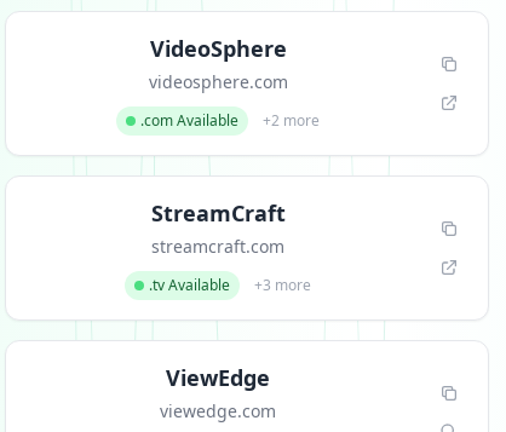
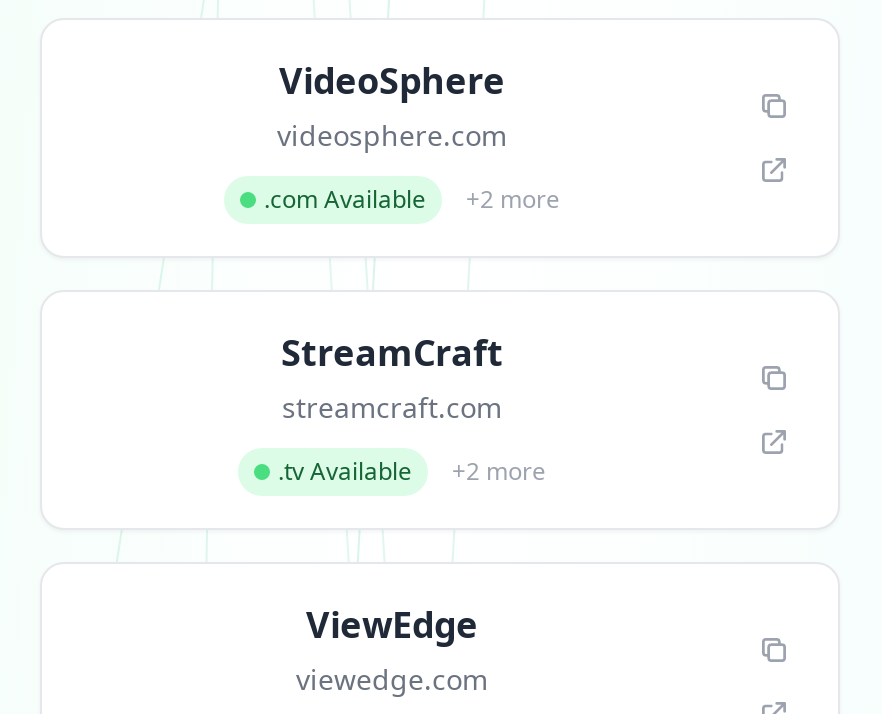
- .tv Available +3 more
+ .tv Available +2 more
